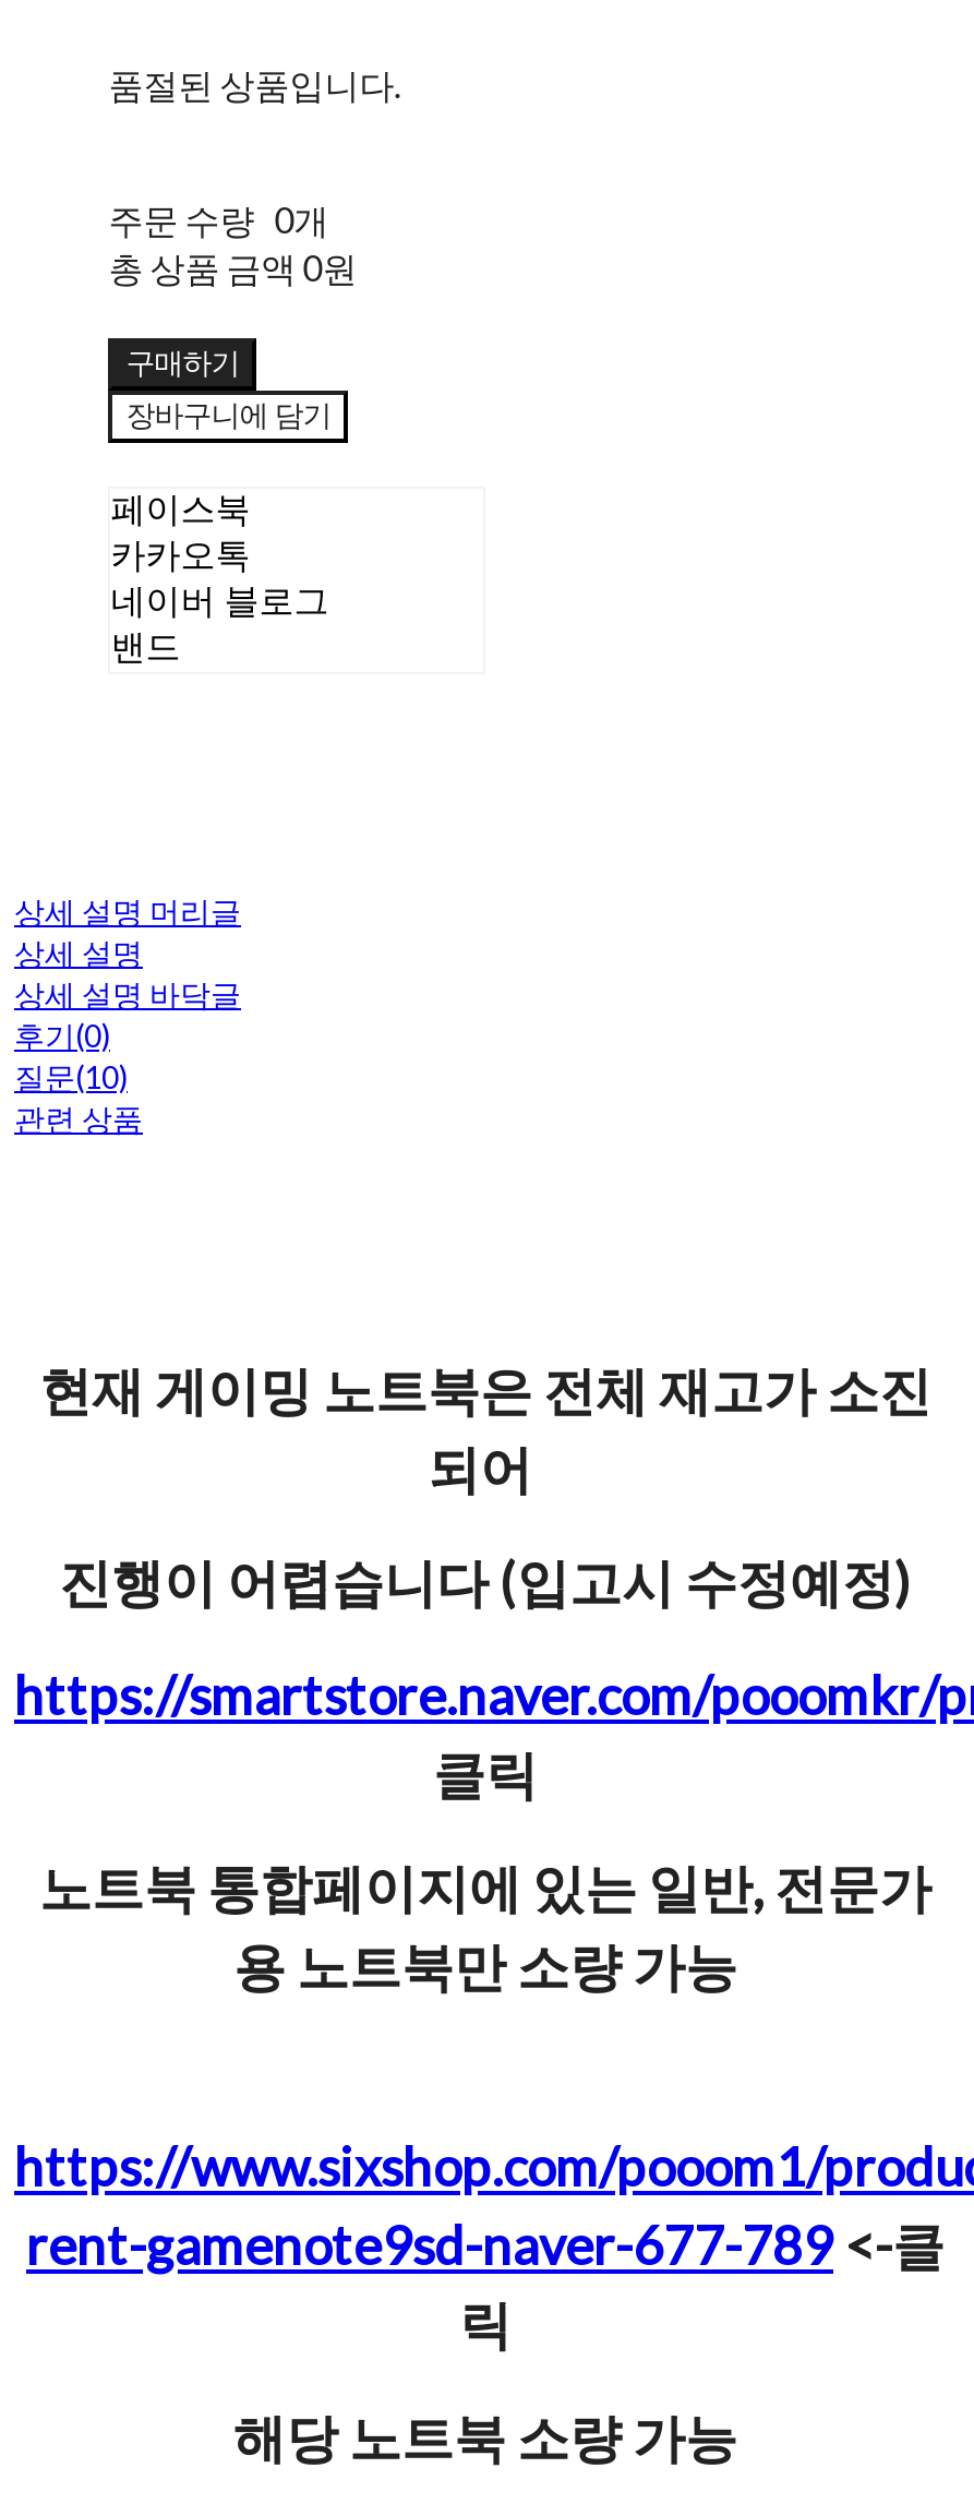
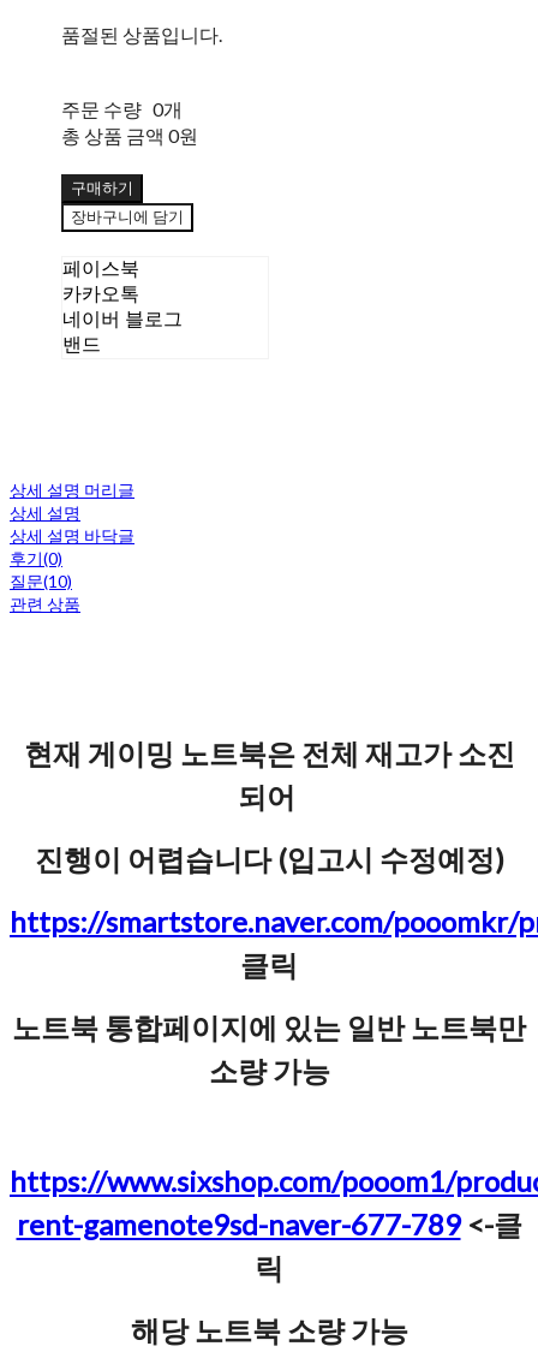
- 노트북 통합페이지에 있는 일반, 전문가
- 용 노트북만 소량 가능
+ 노트북 통합페이지에 있는 일반 노트북만
+ 소량 가능
